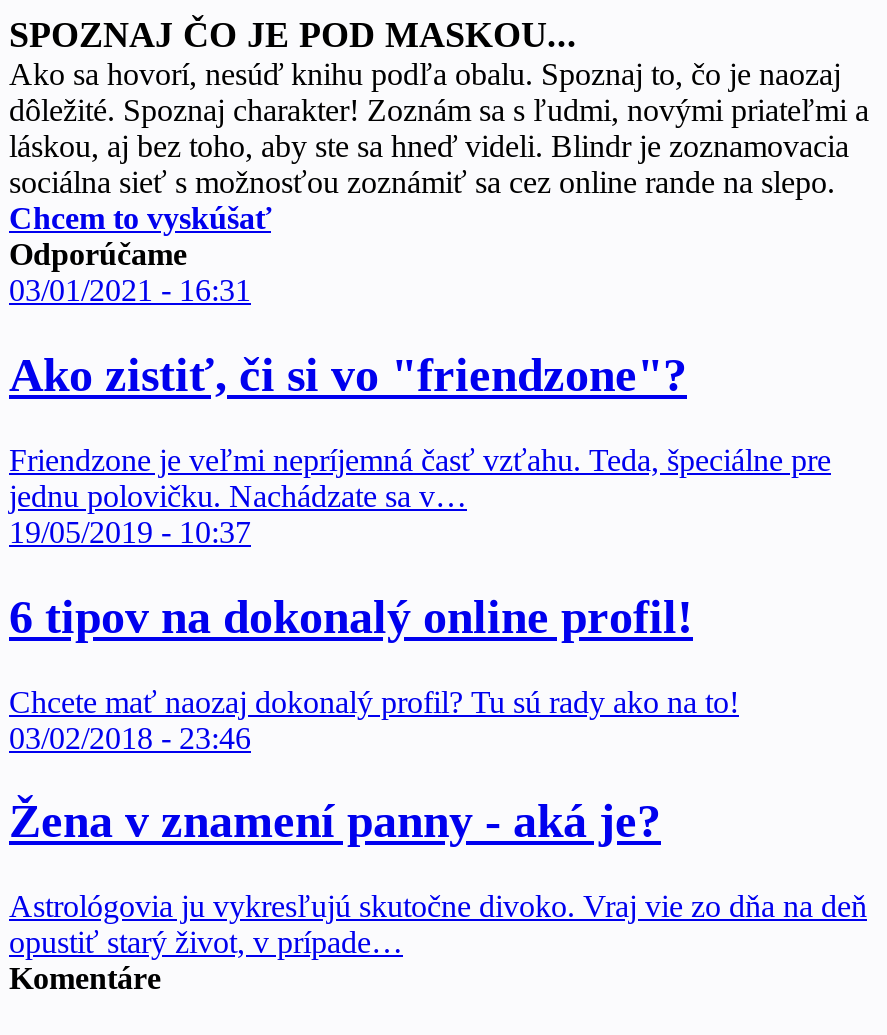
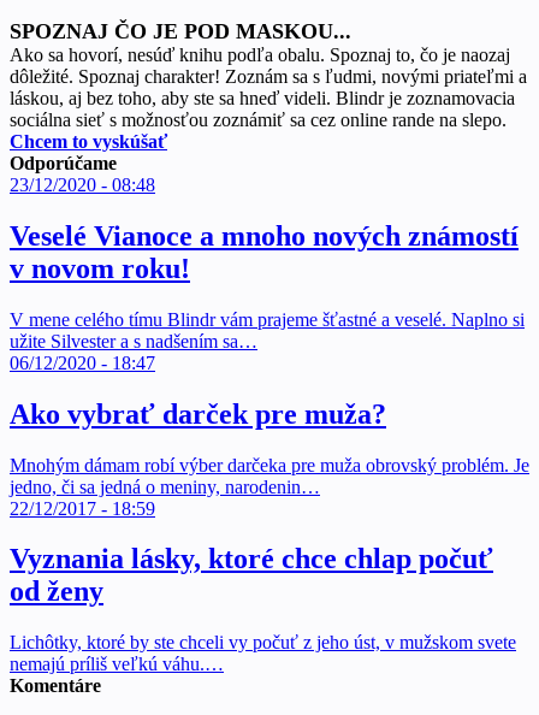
- 03/01/2021 - 16:31
+ 23/12/2020 - 08:48

- Ako zistiť, či si vo "friendzone"?
+ Veselé Vianoce a mnoho nových známostí
+ v novom roku!

- Friendzone je veľmi nepríjemná časť vzťahu. Teda, špeciálne pre
- jednu polovičku. Nachádzate sa v…
- 19/05/2019 - 10:37
+ V mene celého tímu Blindr vám prajeme šťastné a veselé. Naplno si
+ užite Silvester a s nadšením sa…
+ 06/12/2020 - 18:47

- 6 tipov na dokonalý online profil!
+ Ako vybrať darček pre muža?

- Chcete mať naozaj dokonalý profil? Tu sú rady ako na to!
- 03/02/2018 - 23:46
+ Mnohým dámam robí výber darčeka pre muža obrovský problém. Je
+ jedno, či sa jedná o meniny, narodenin…
+ 22/12/2017 - 18:59

- Žena v znamení panny - aká je?
+ Vyznania lásky, ktoré chce chlap počuť
+ od ženy

- Astrológovia ju vykresľujú skutočne divoko. Vraj vie zo dňa na deň
- opustiť starý život, v prípade…
+ Lichôtky, ktoré by ste chceli vy počuť z jeho úst, v mužskom svete
+ nemajú príliš veľkú váhu.…
